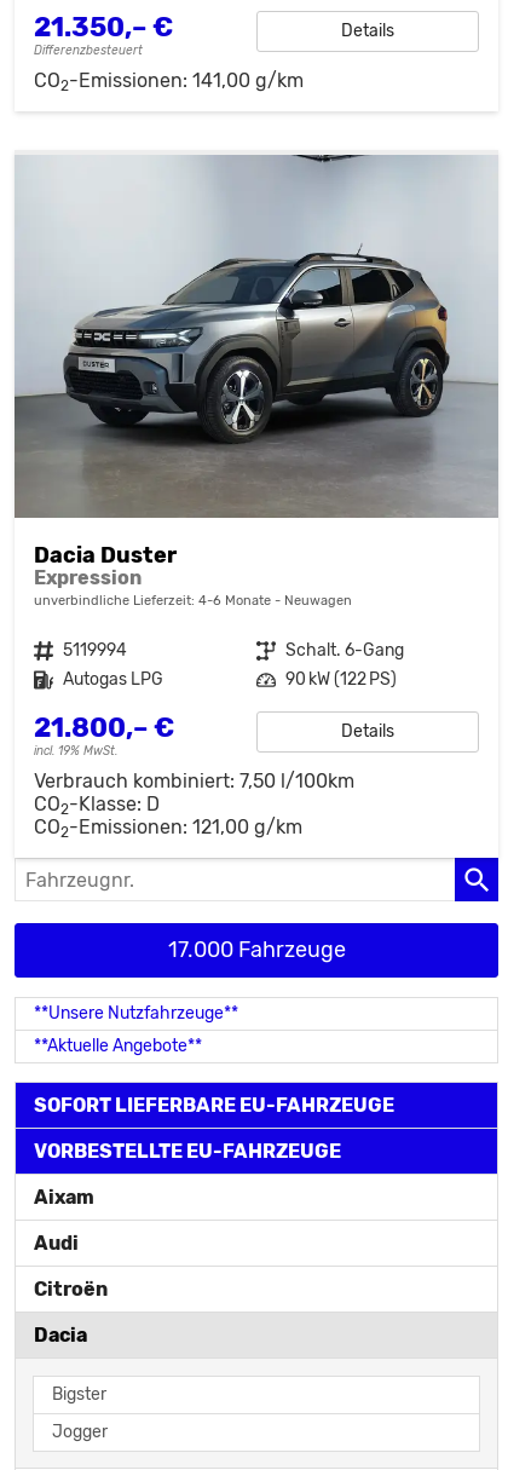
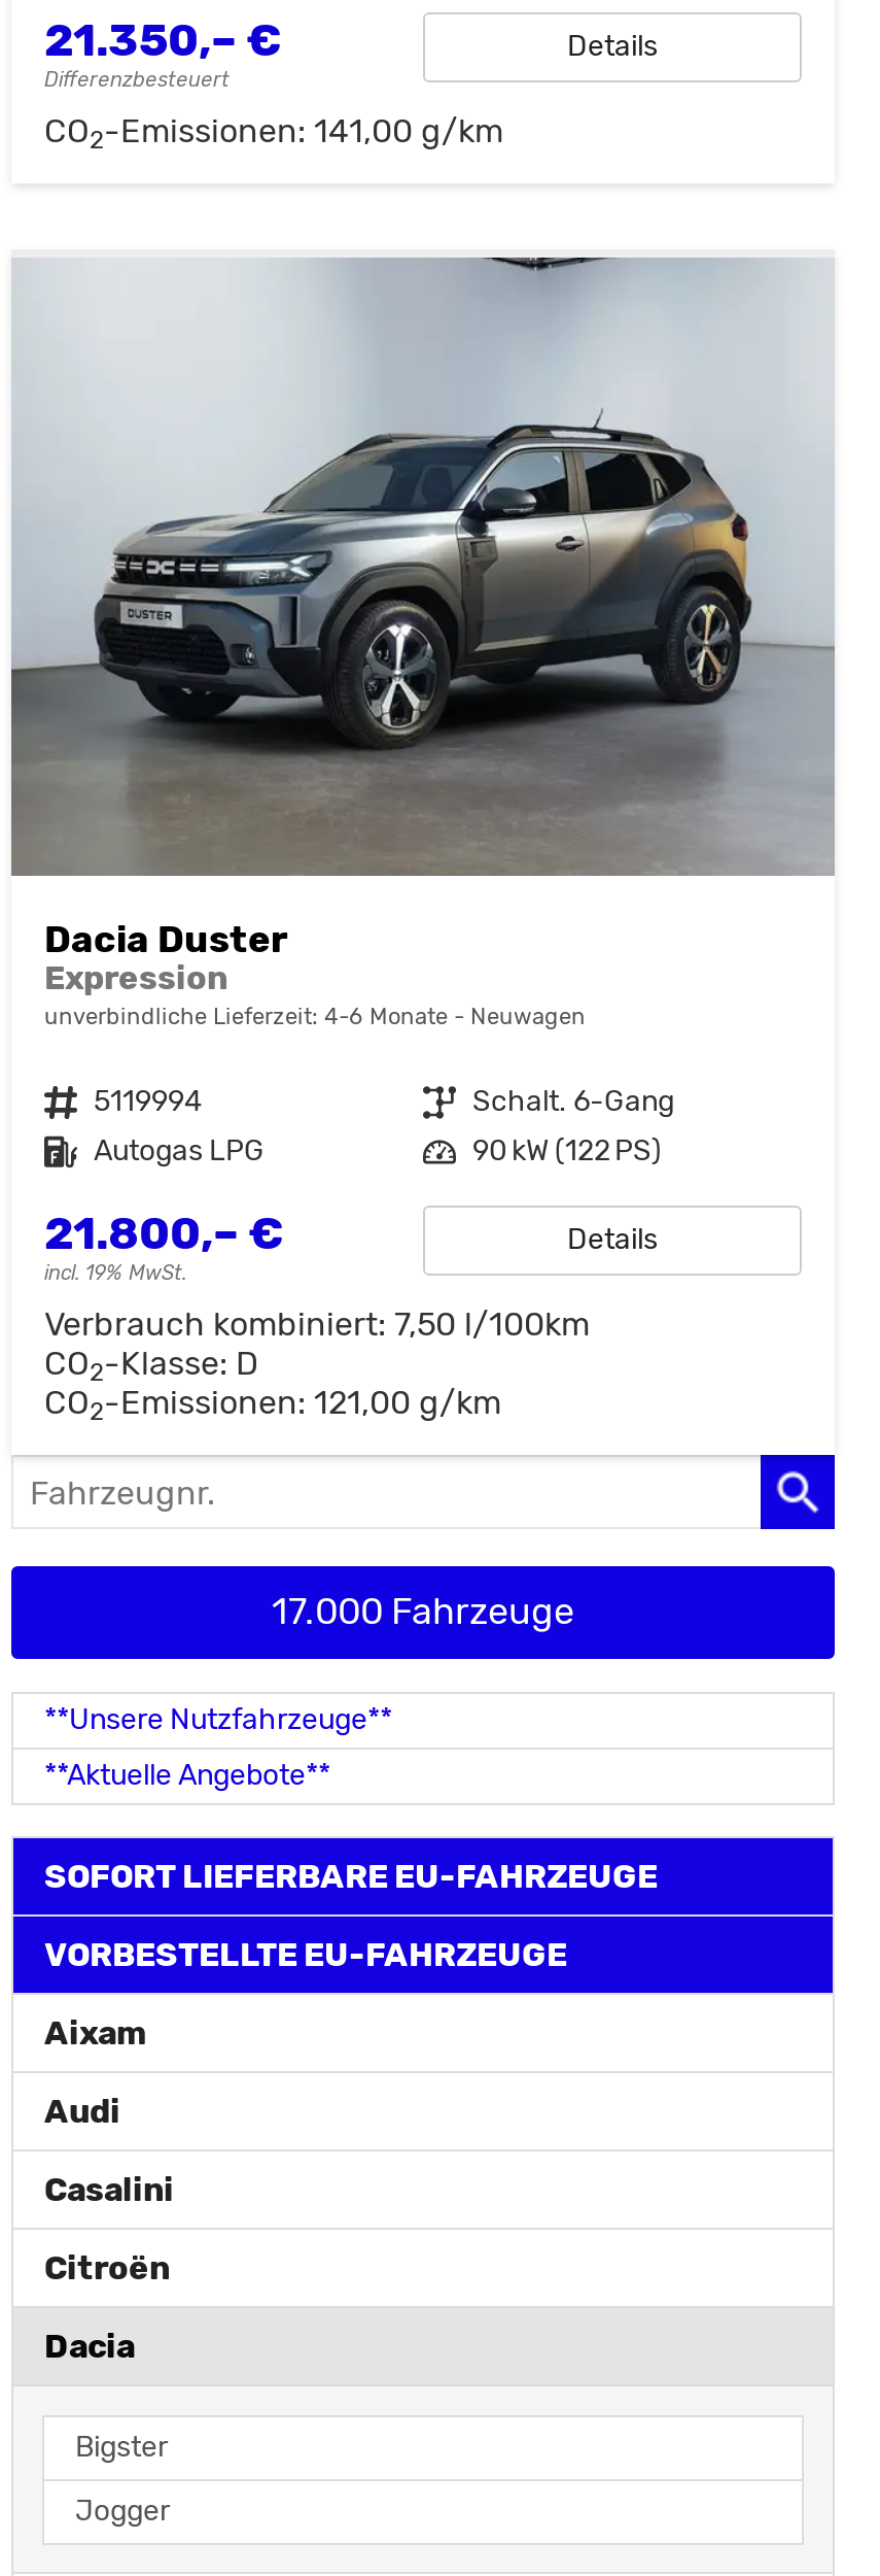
+ Casalini
